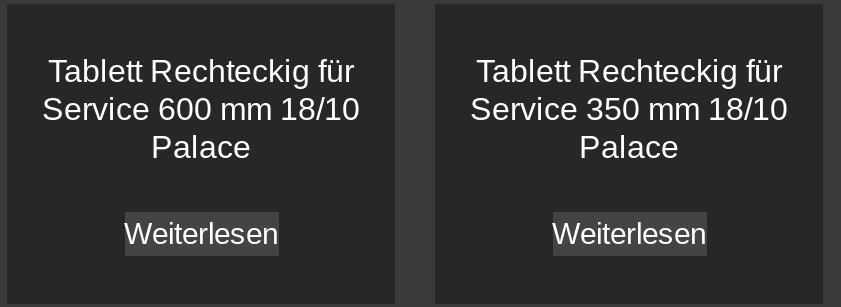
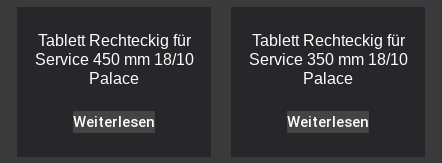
- Service 600 mm 18/10
+ Service 450 mm 18/10
